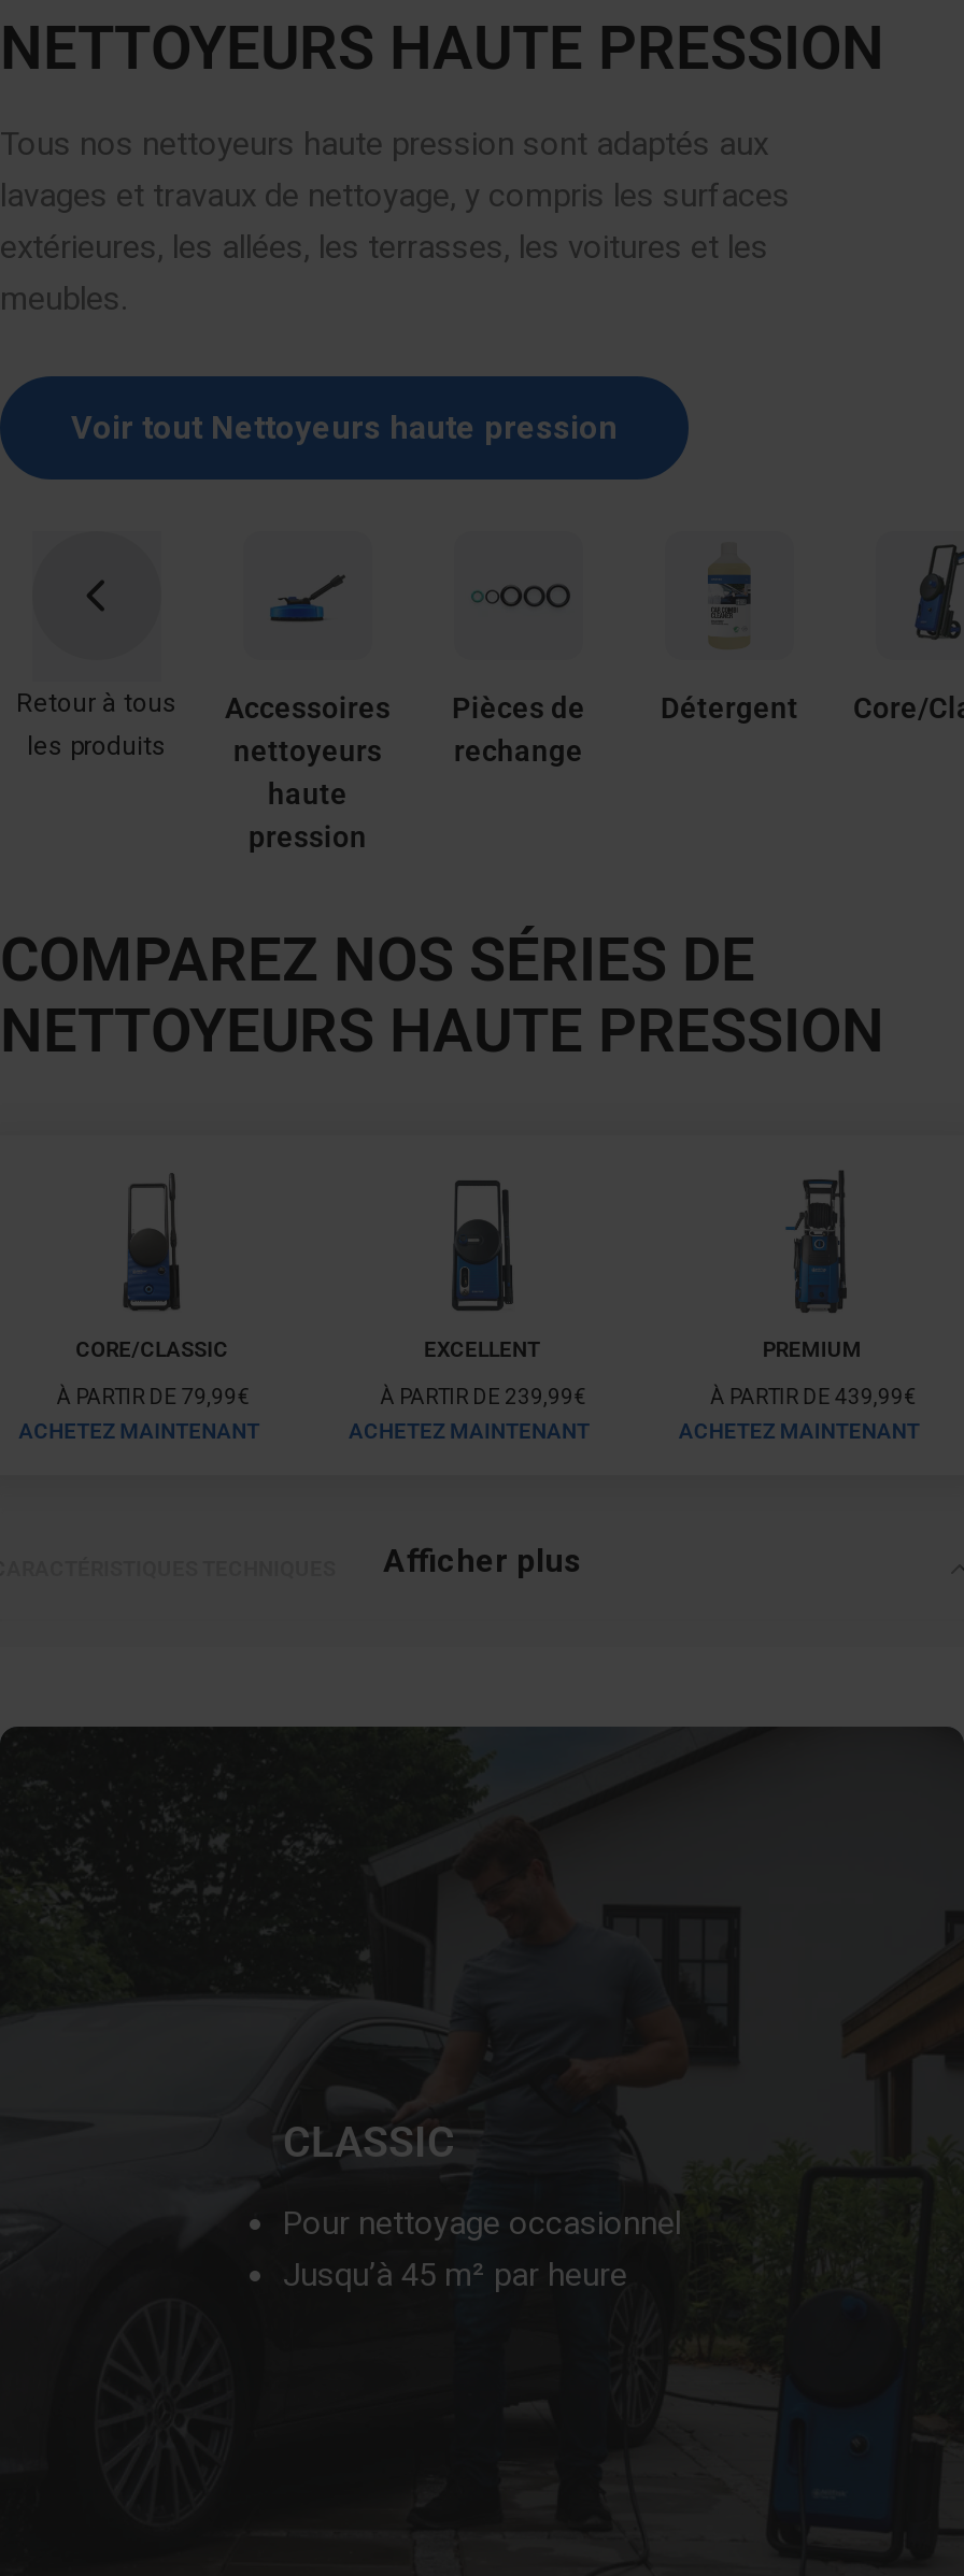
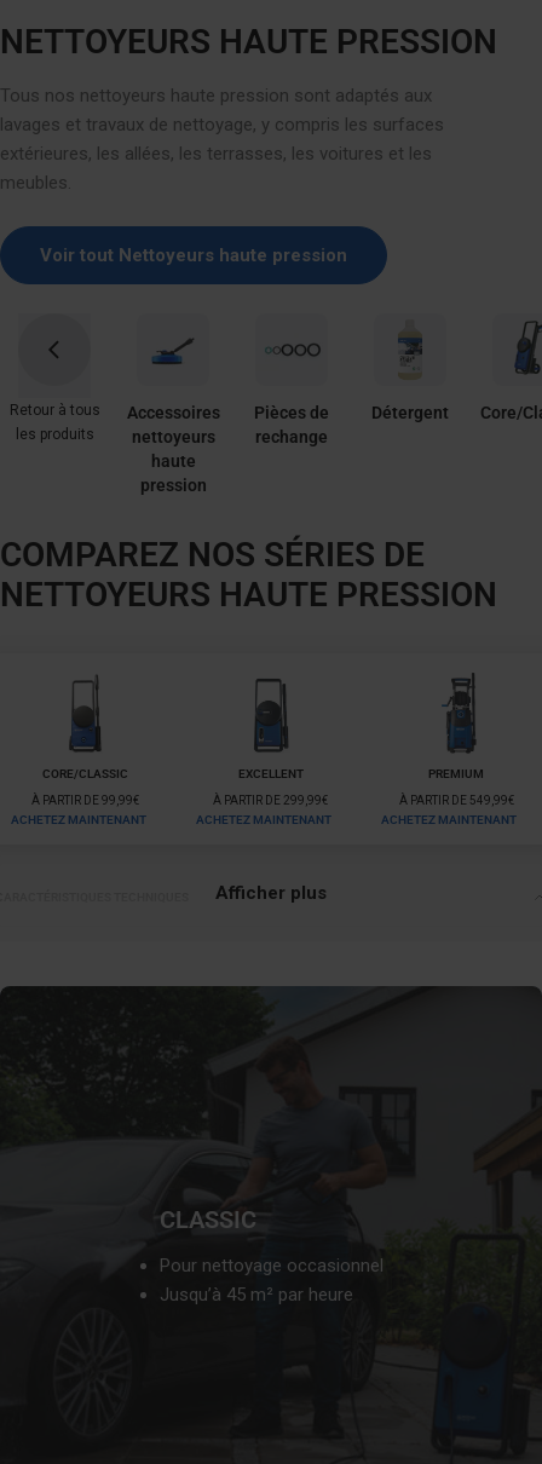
- À PARTIR DE 79,99€
+ À PARTIR DE 99,99€

- À PARTIR DE 239,99€
+ À PARTIR DE 299,99€

- À PARTIR DE 439,99€
+ À PARTIR DE 549,99€
